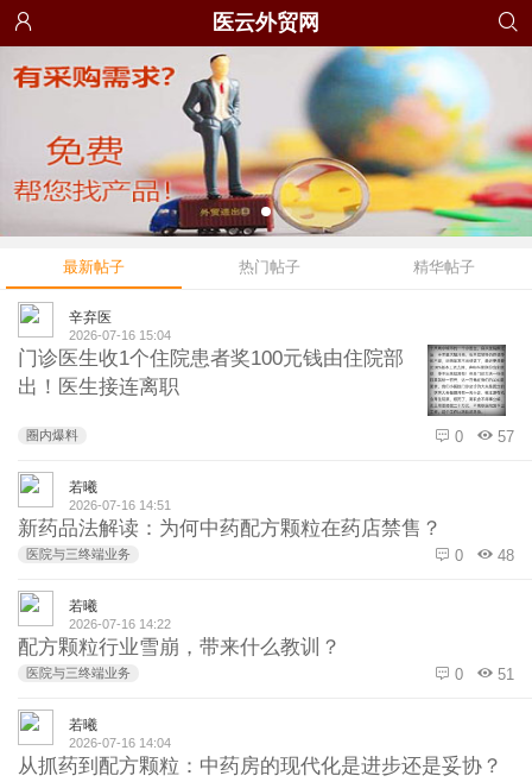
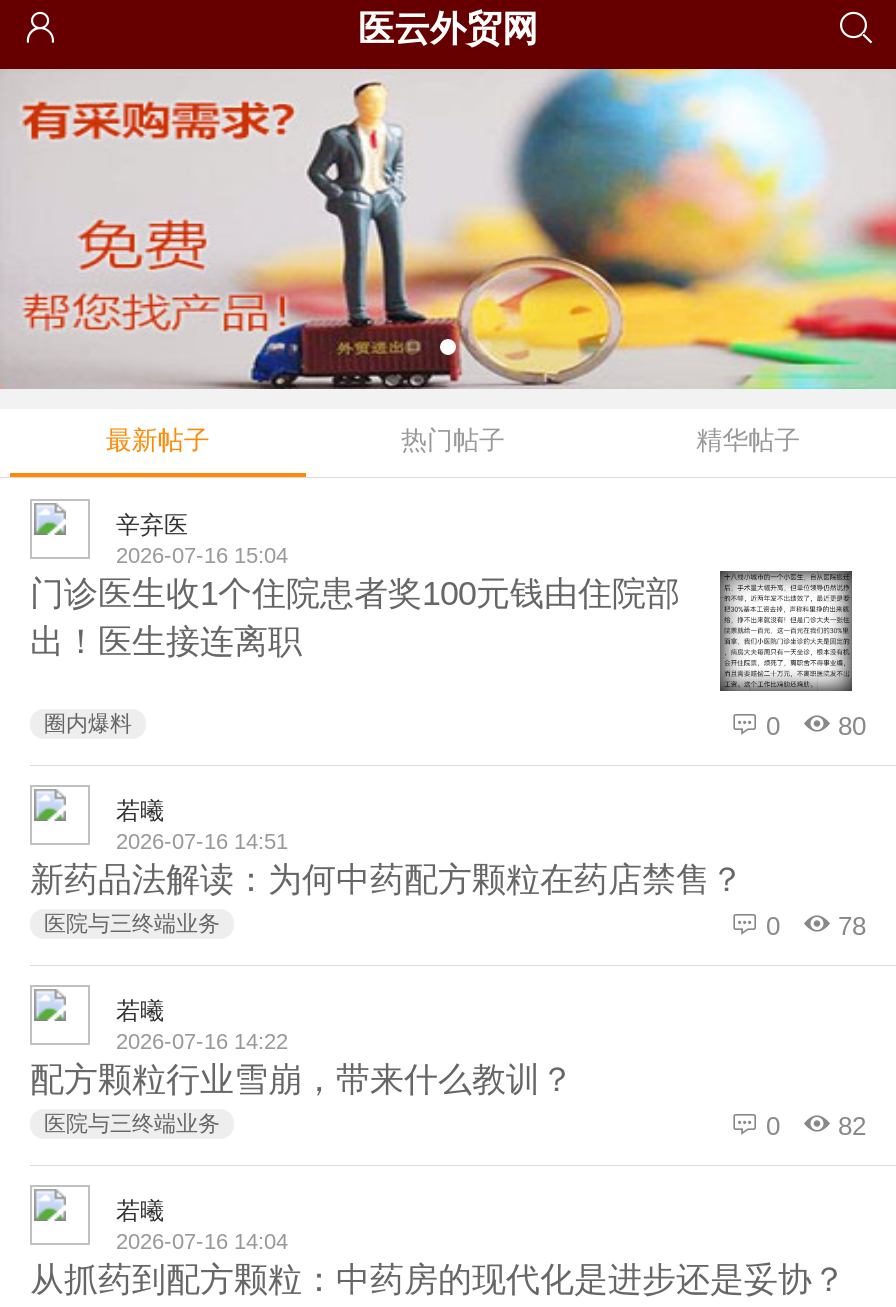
- 0 57
+ 0 80

- 0 48
+ 0 78

- 0 51
+ 0 82
